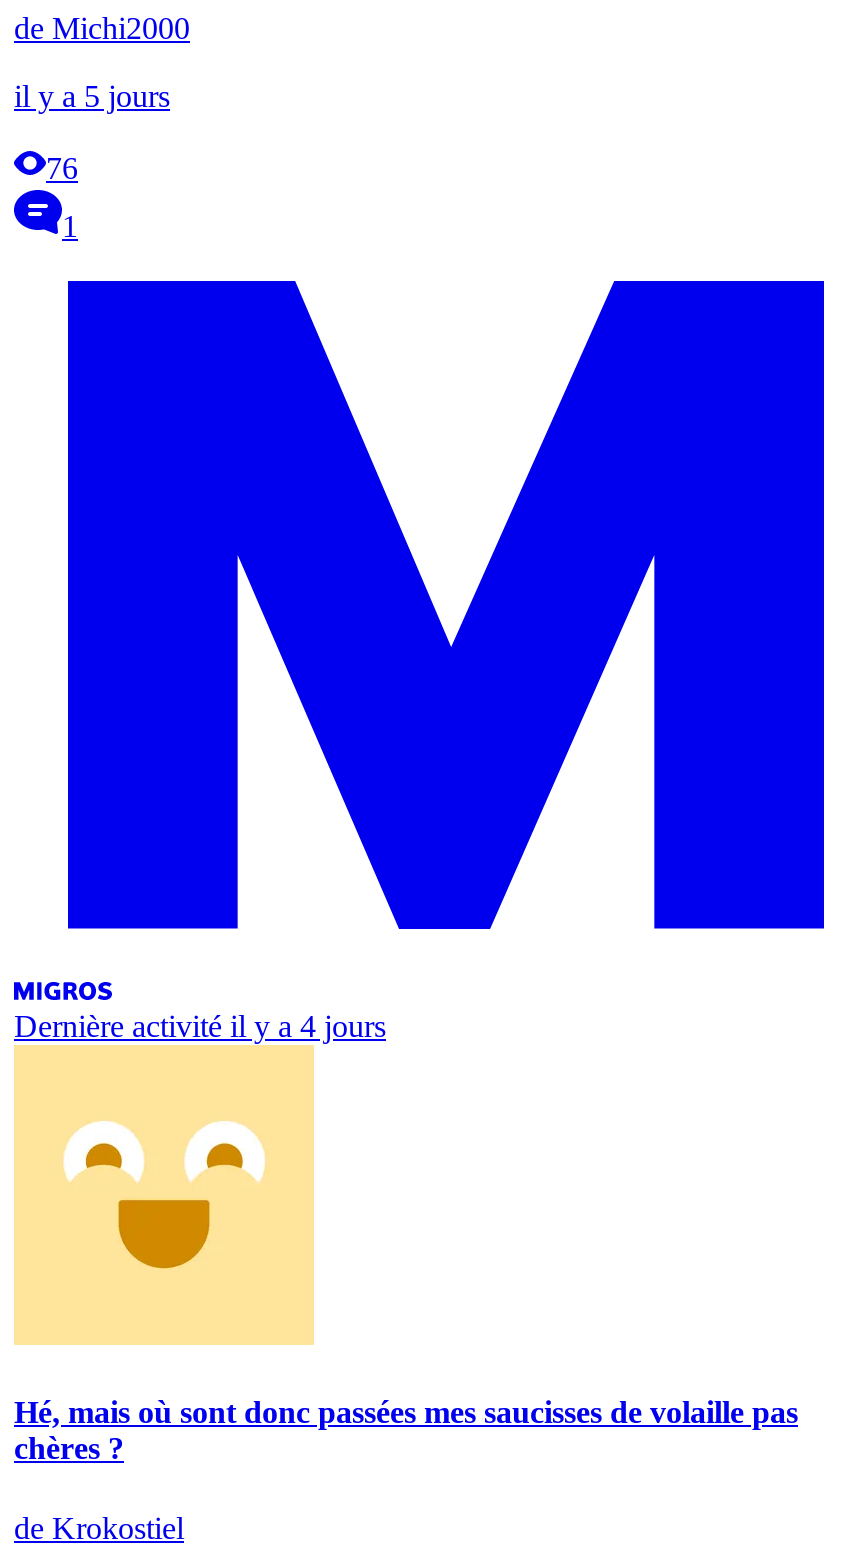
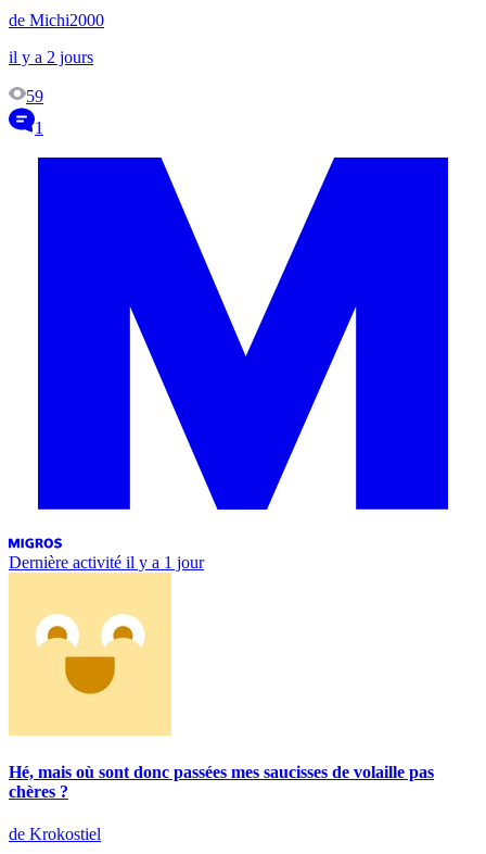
- il y a 5 jours
+ il y a 2 jours

- 76
+ 59

- Dernière activité il y a 4 jours
+ Dernière activité il y a 1 jour
